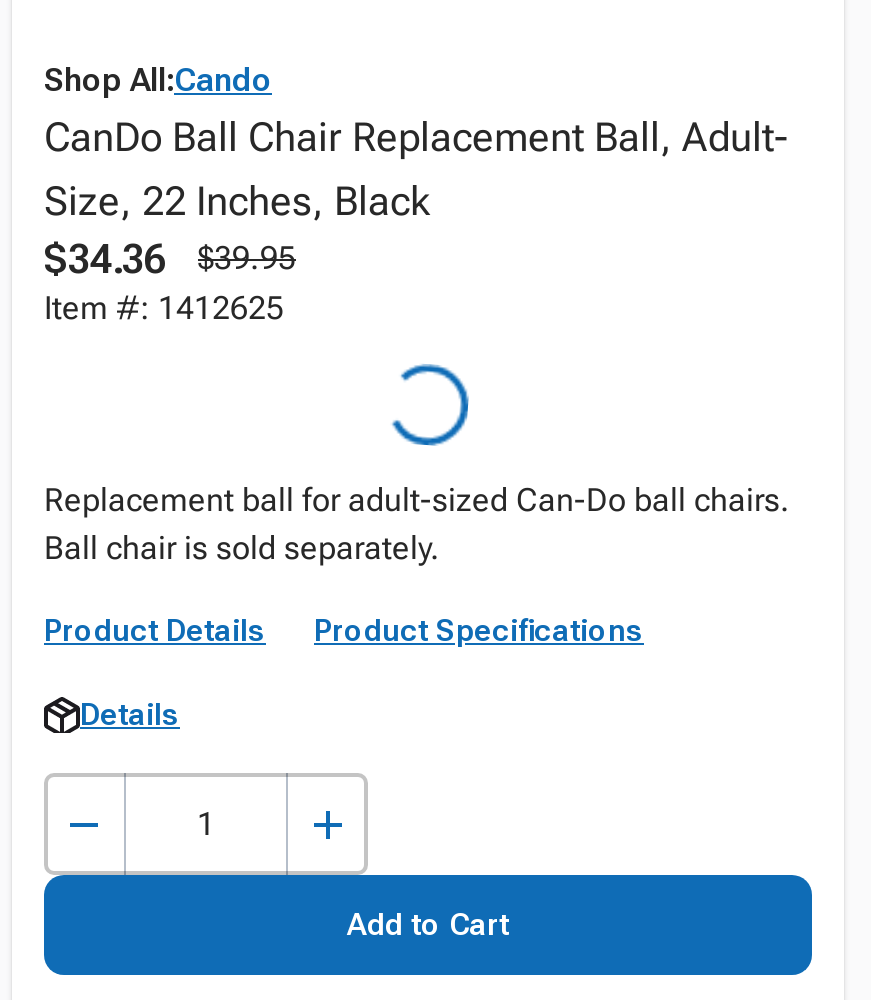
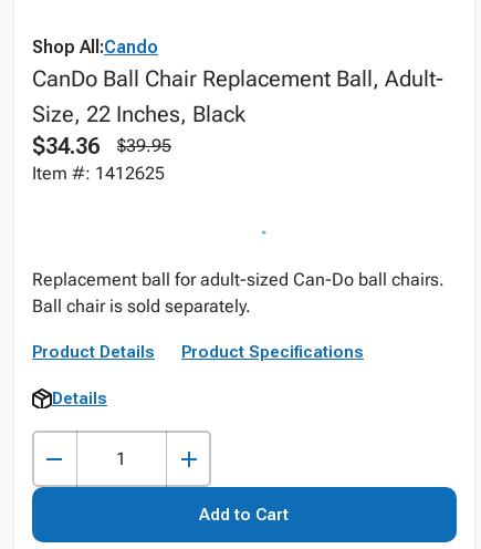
- [image]
